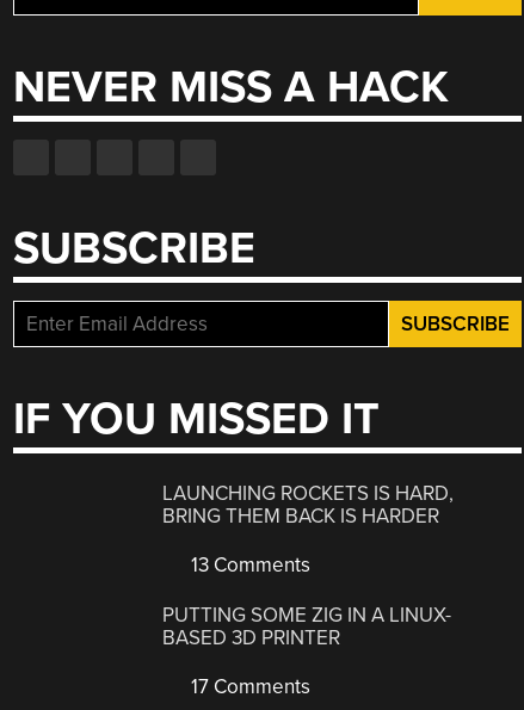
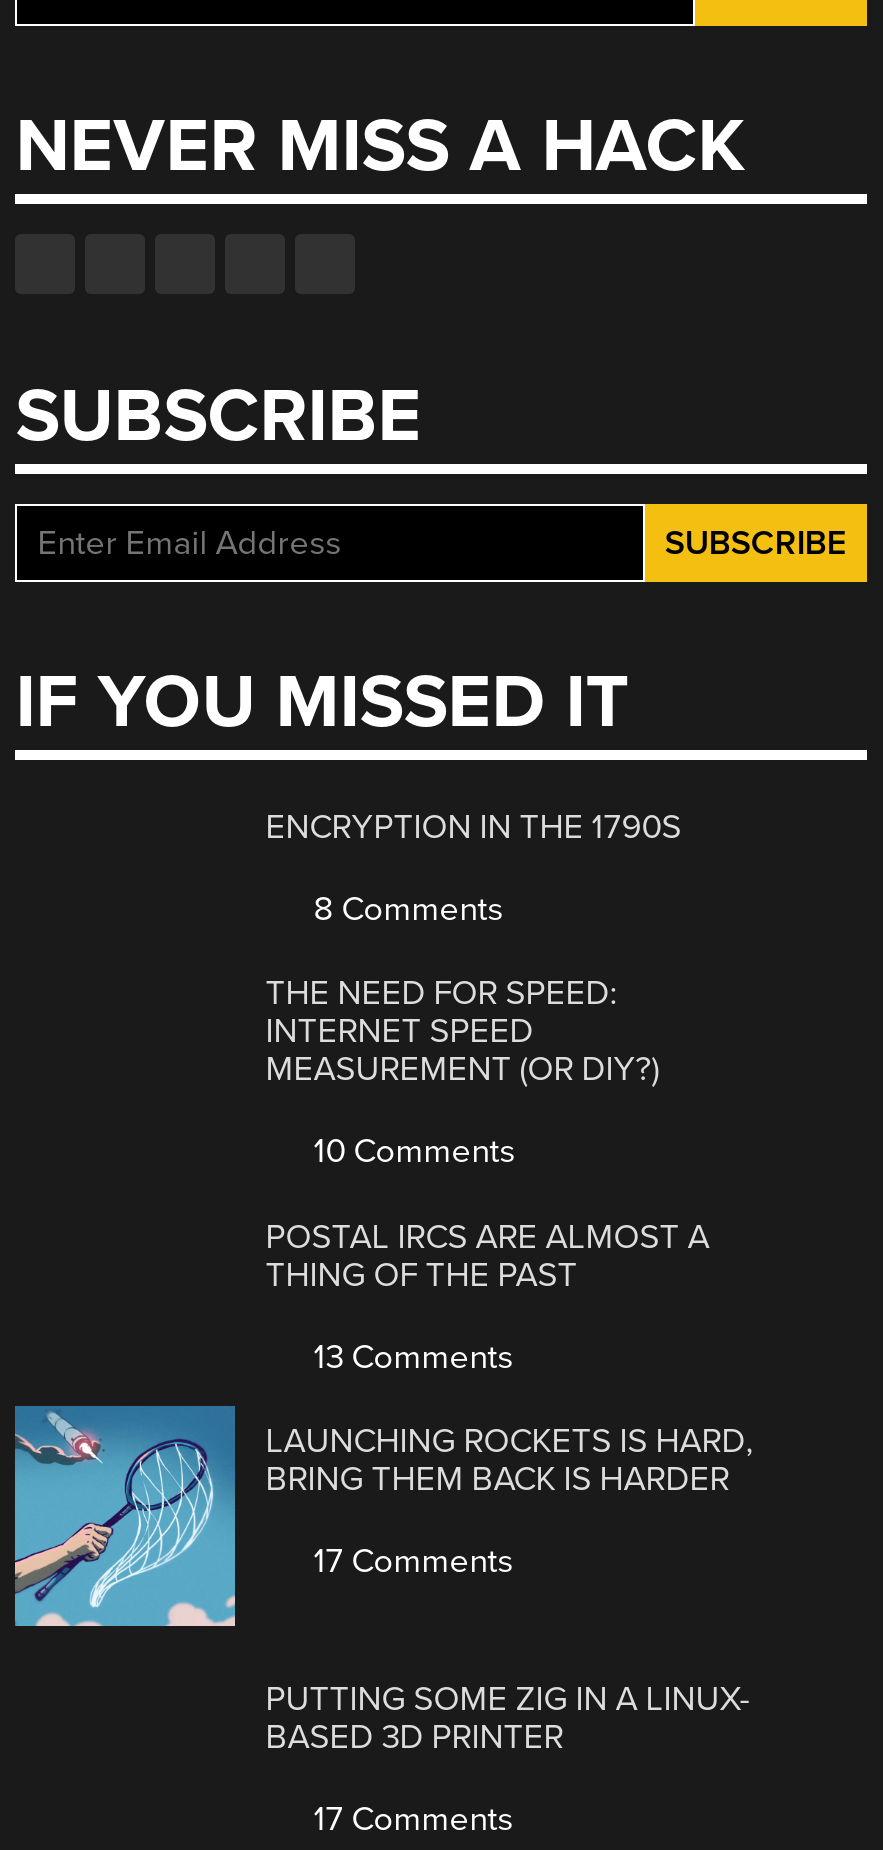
+ [image]

+ ENCRYPTION IN THE 1790S
+ 8 Comments
+ THE NEED FOR SPEED:
+ INTERNET SPEED
+ MEASUREMENT (OR DIY?)
+ 10 Comments
+ POSTAL IRCS ARE ALMOST A
+ THING OF THE PAST
+ 13 Comments

- 13 Comments
+ 17 Comments
